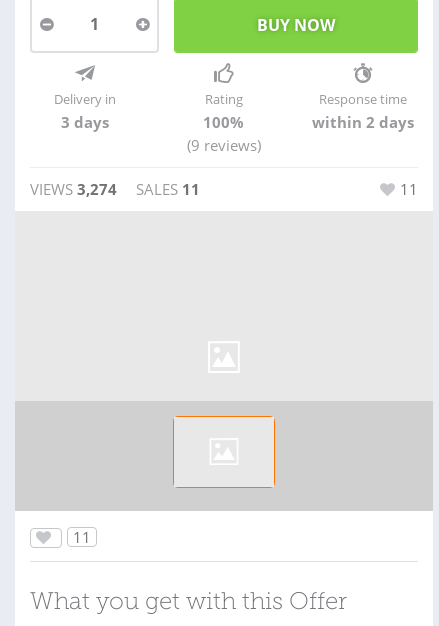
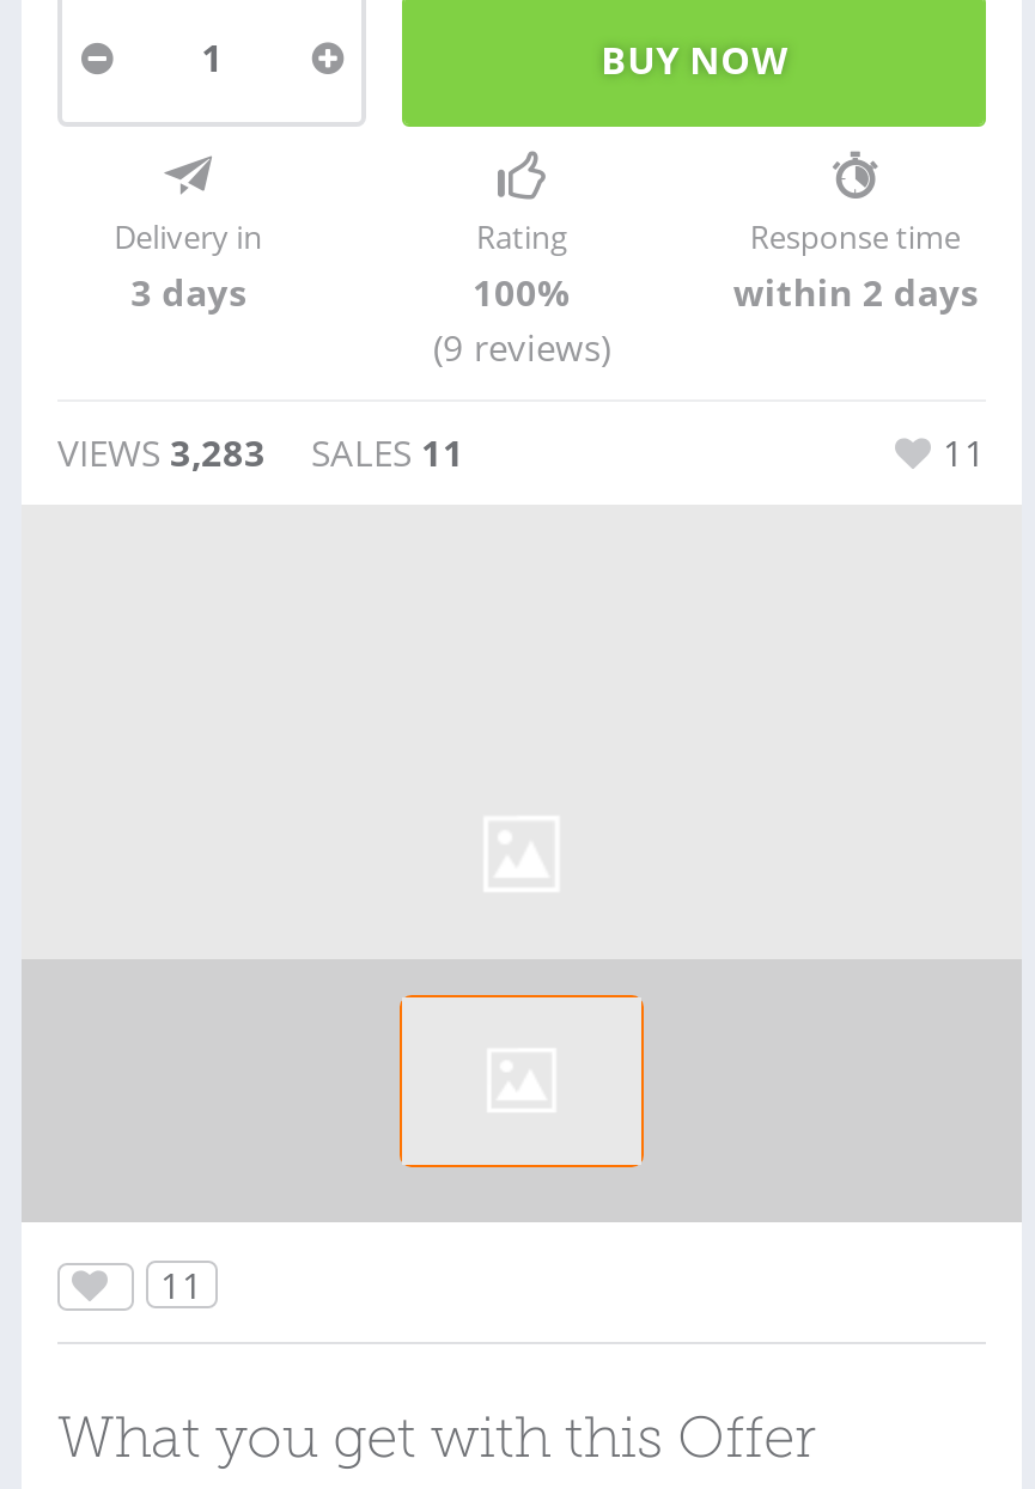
- VIEWS 3,274 SALES 11
+ VIEWS 3,283 SALES 11
